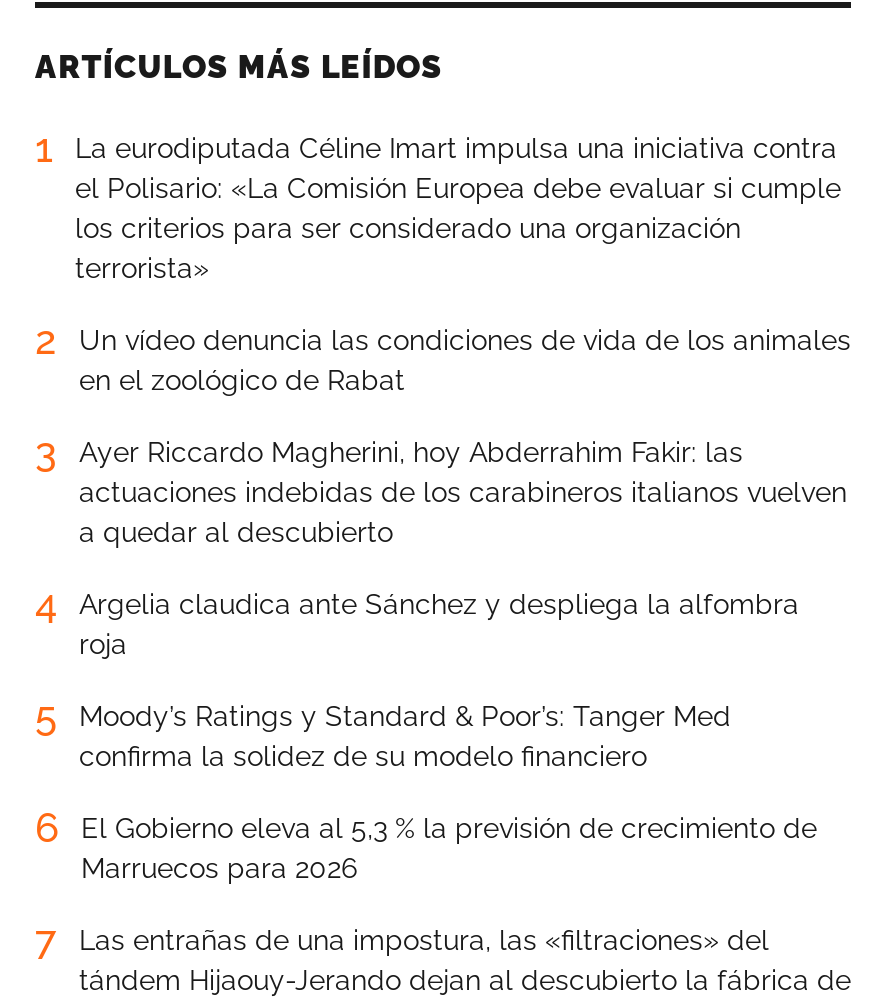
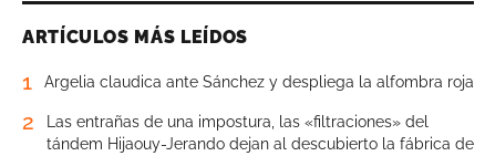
- La eurodiputada Céline Imart impulsa una iniciativa contra
- el Polisario: «La Comisión Europea debe evaluar si cumple
- los criterios para ser considerado una organización
- terrorista»
+ Argelia claudica ante Sánchez y despliega la alfombra roja

- Un vídeo denuncia las condiciones de vida de los animales
- en el zoológico de Rabat
- 3
- Ayer Riccardo Magherini, hoy Abderrahim Fakir: las
- actuaciones indebidas de los carabineros italianos vuelven
- a quedar al descubierto
- 4
- Argelia claudica ante Sánchez y despliega la alfombra
- roja
- 5
- Moody’s Ratings y Standard & Poor’s: Tanger Med
- confirma la solidez de su modelo financiero
- 6
- El Gobierno eleva al 5,3 % la previsión de crecimiento de
- Marruecos para 2026
- 7
